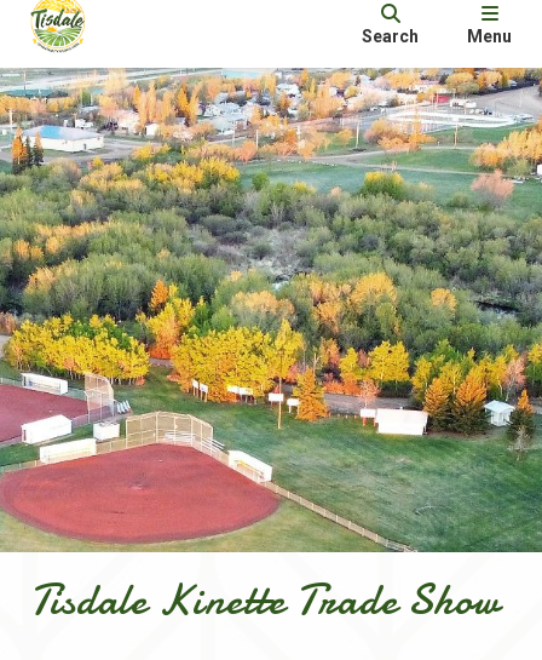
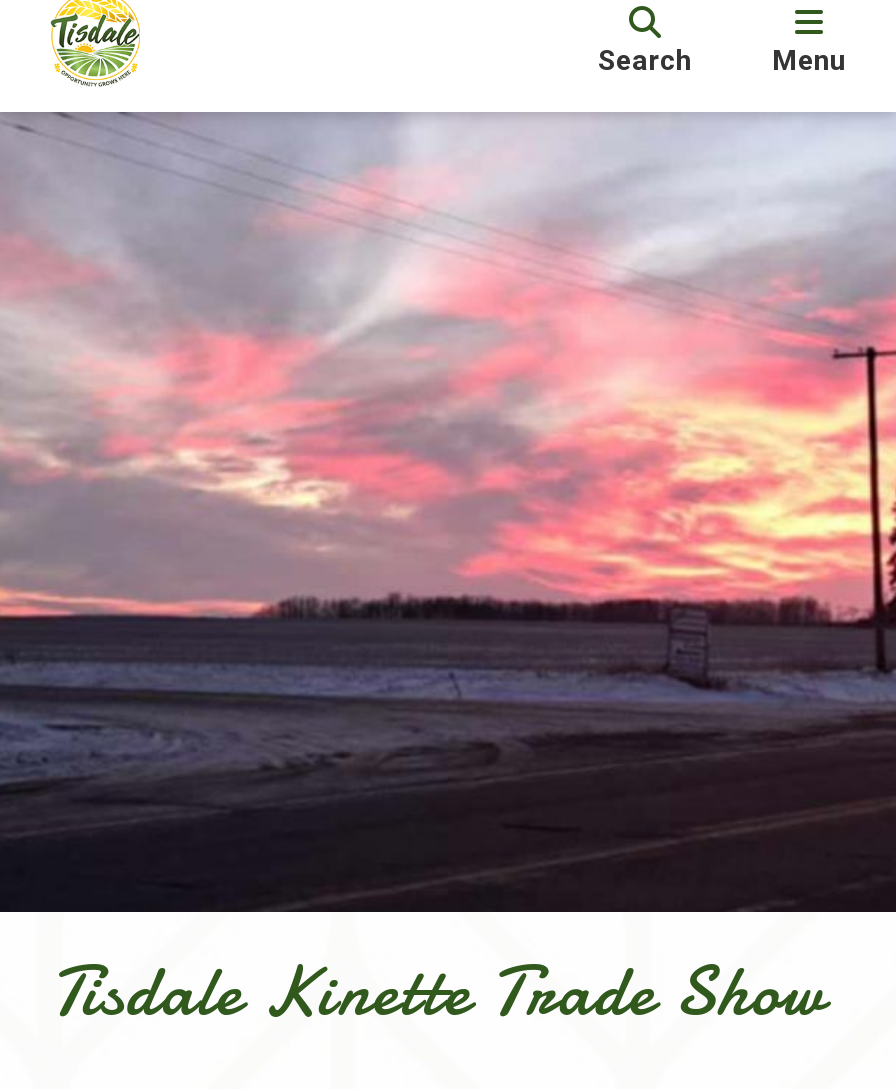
- [image]
+ [image]
